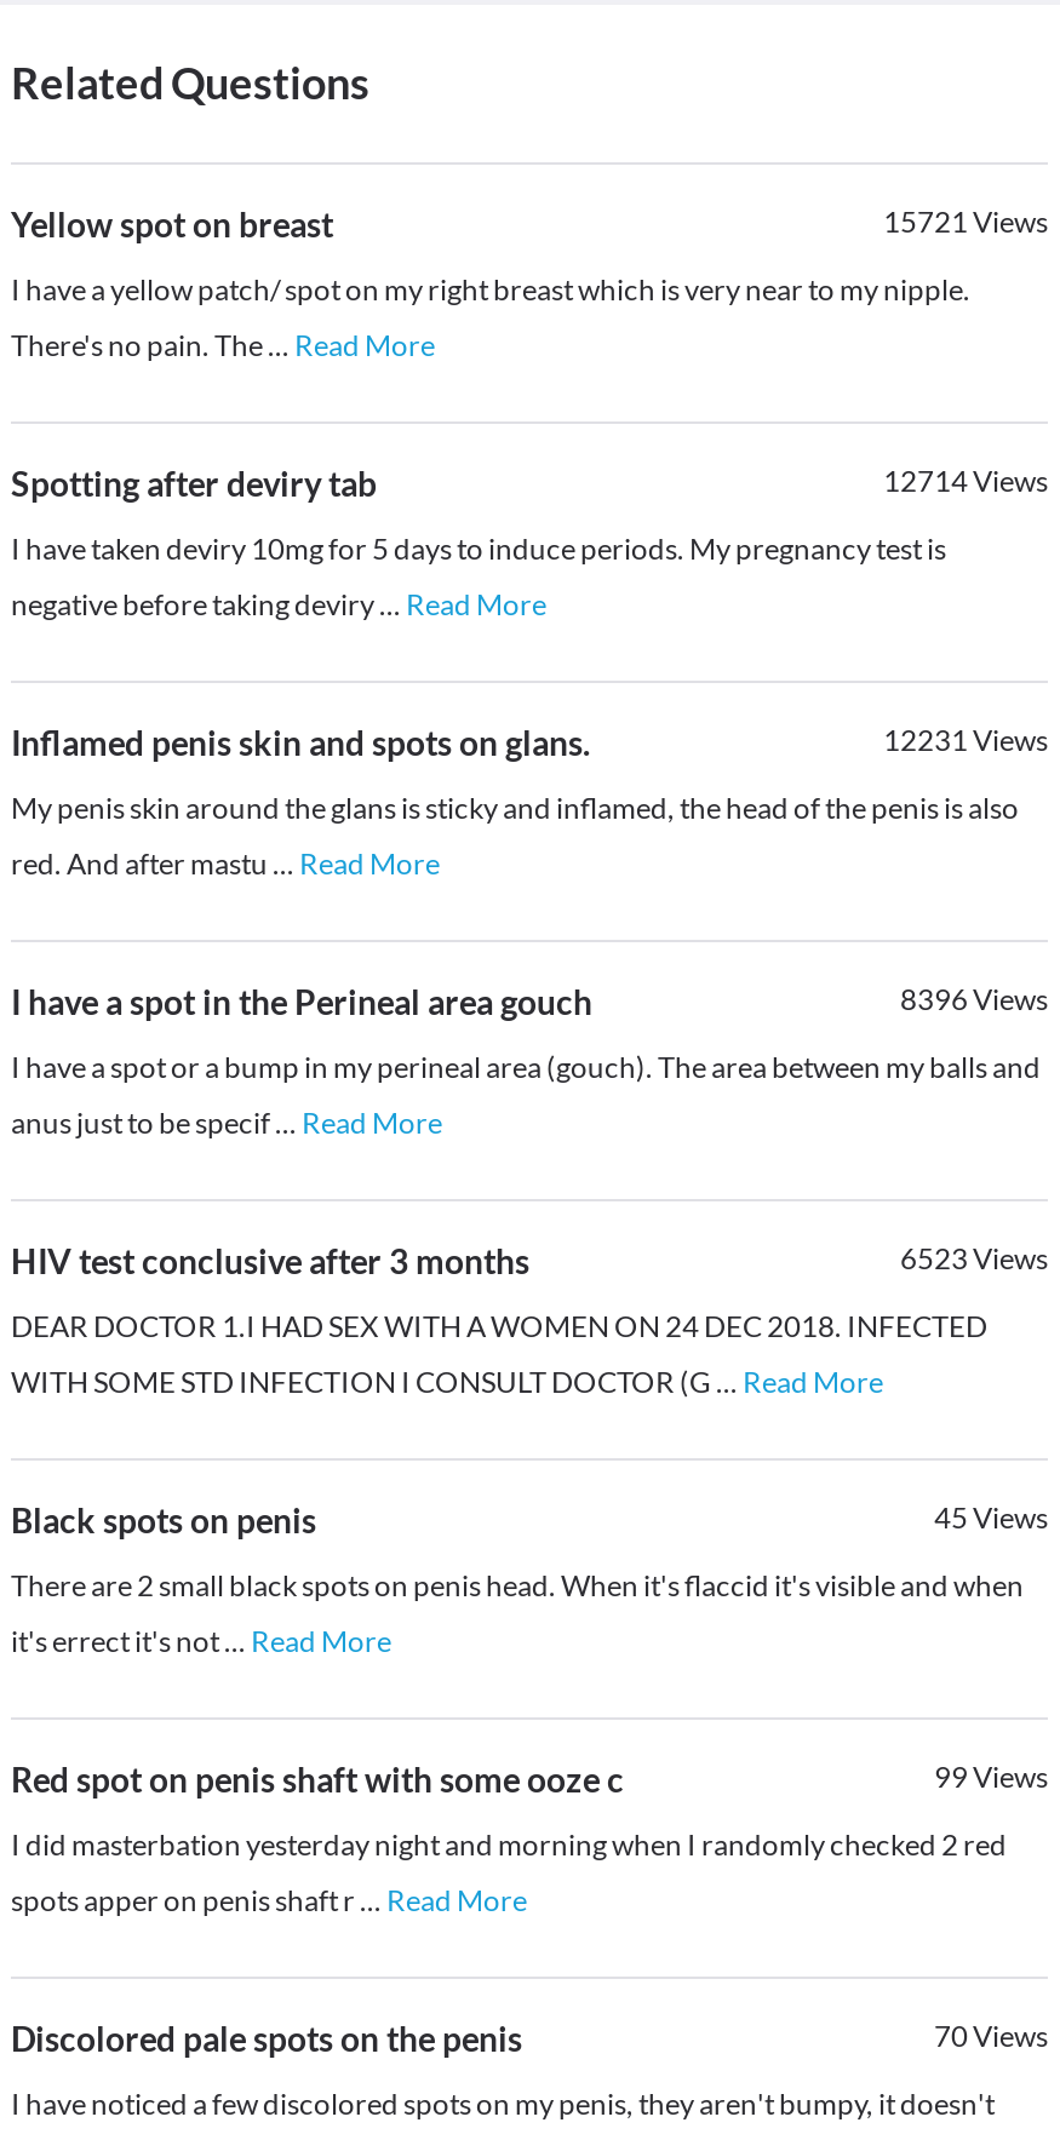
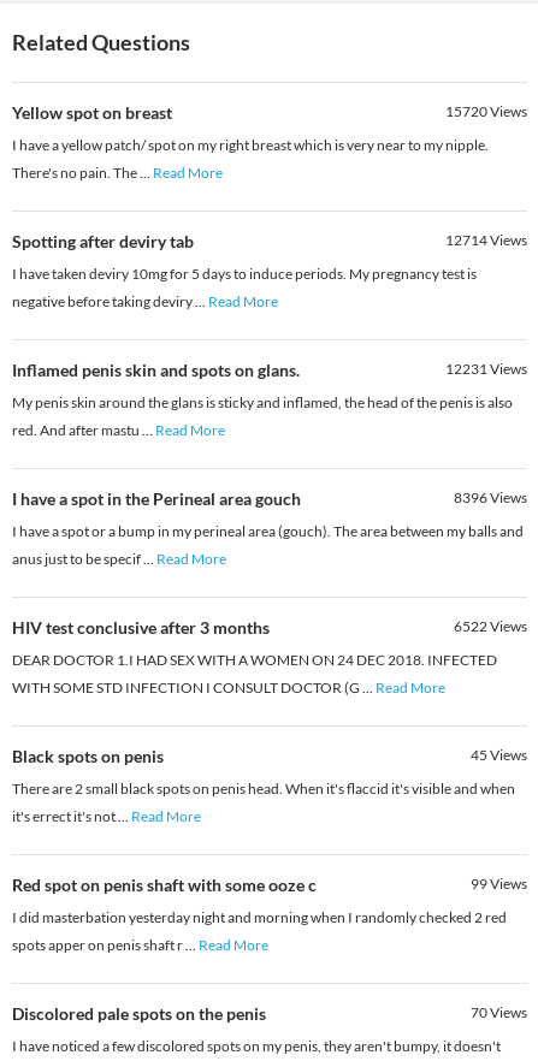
- 15721Views
+ 15720Views

- 6523Views
+ 6522Views
